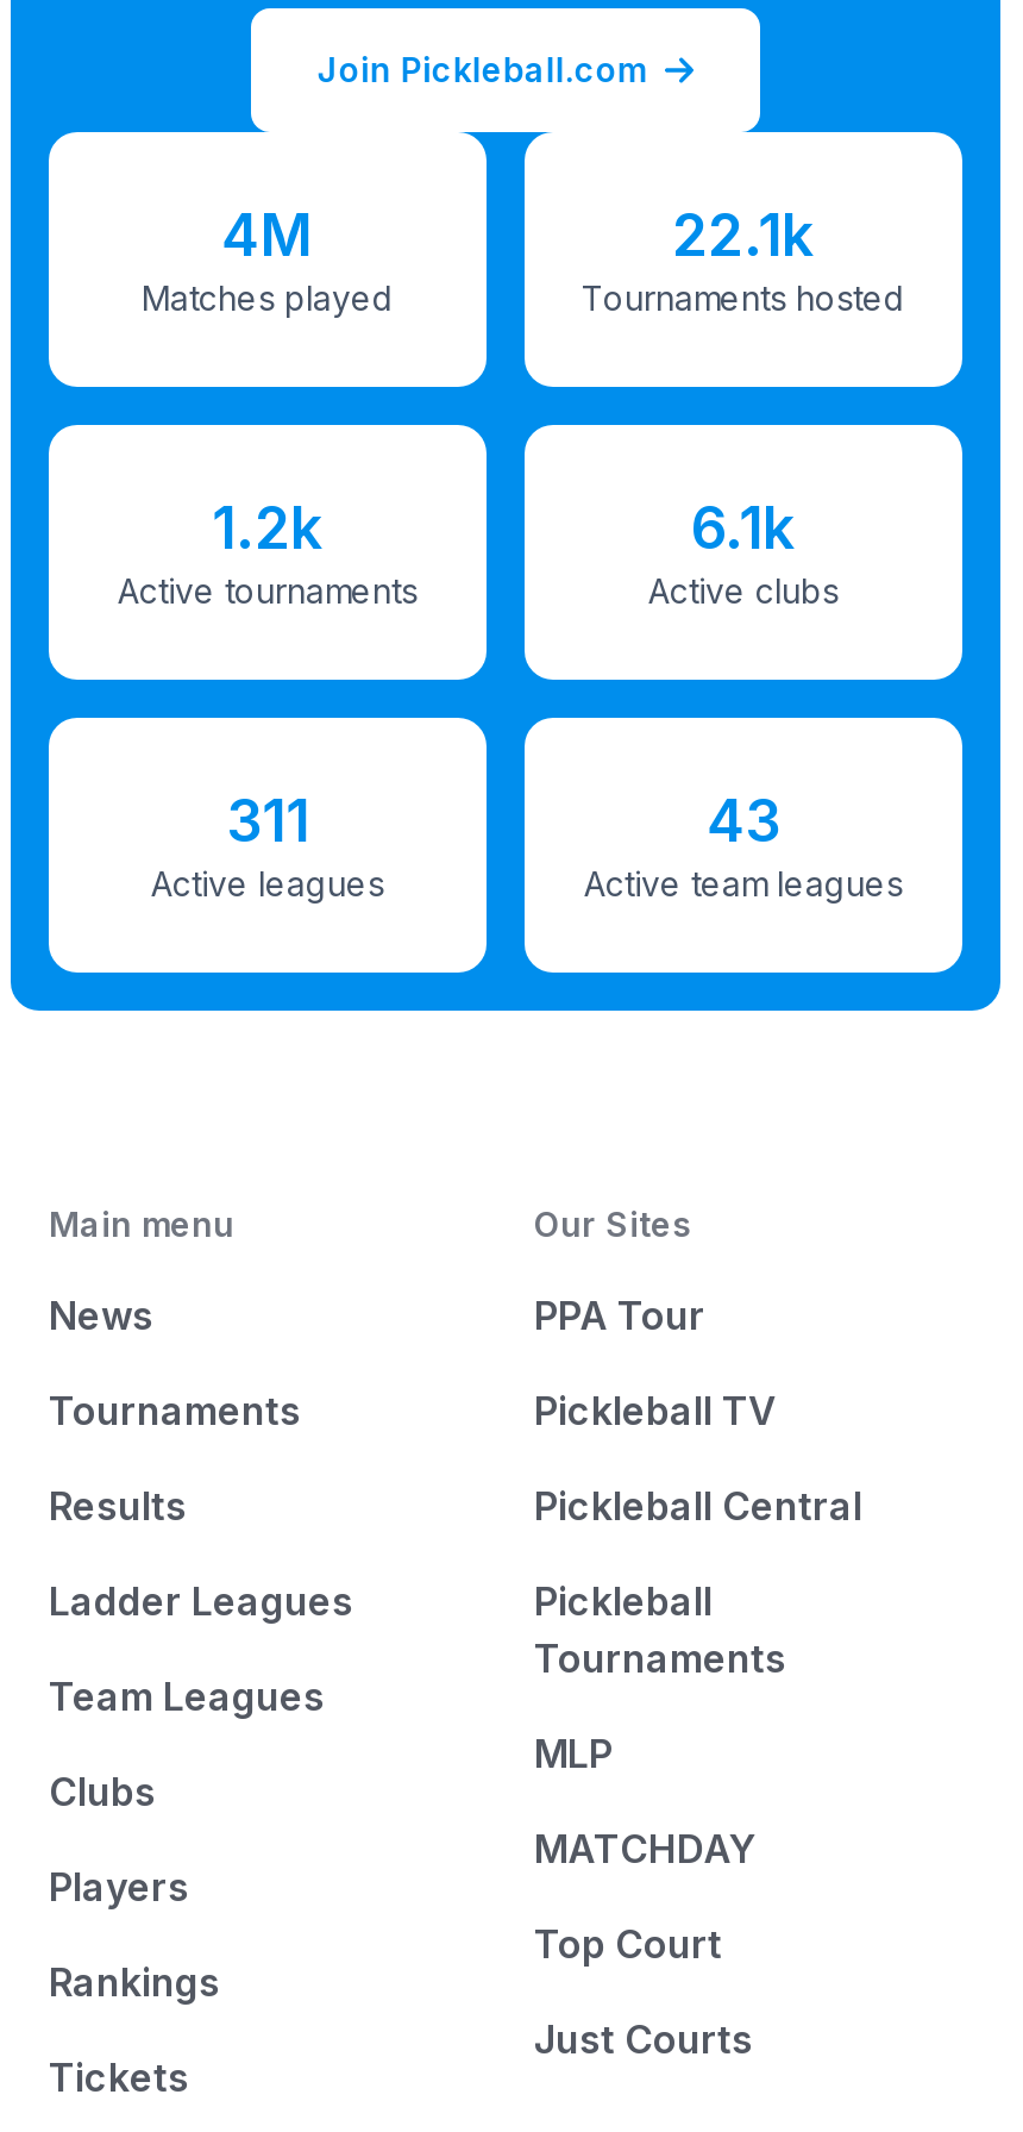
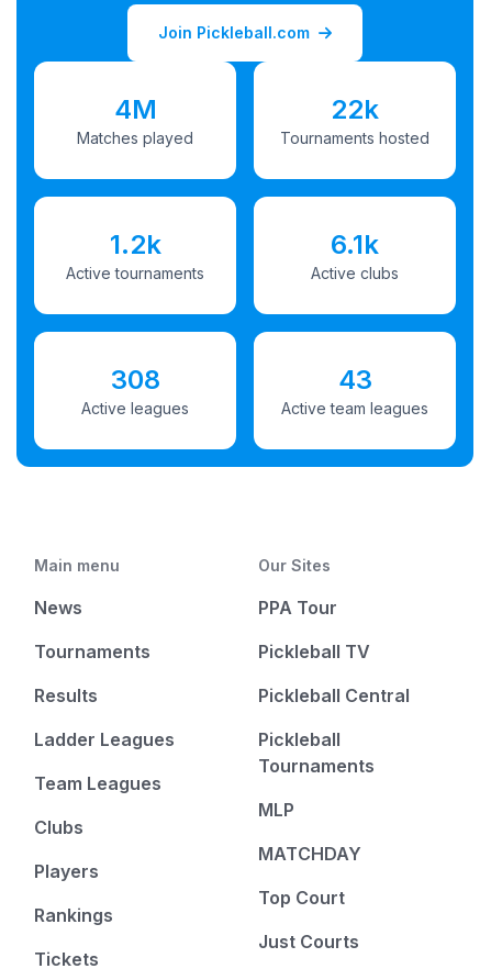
- 22.1k
+ 22k

- 311
+ 308
